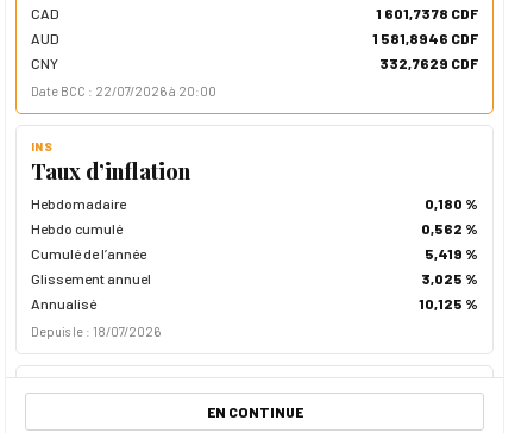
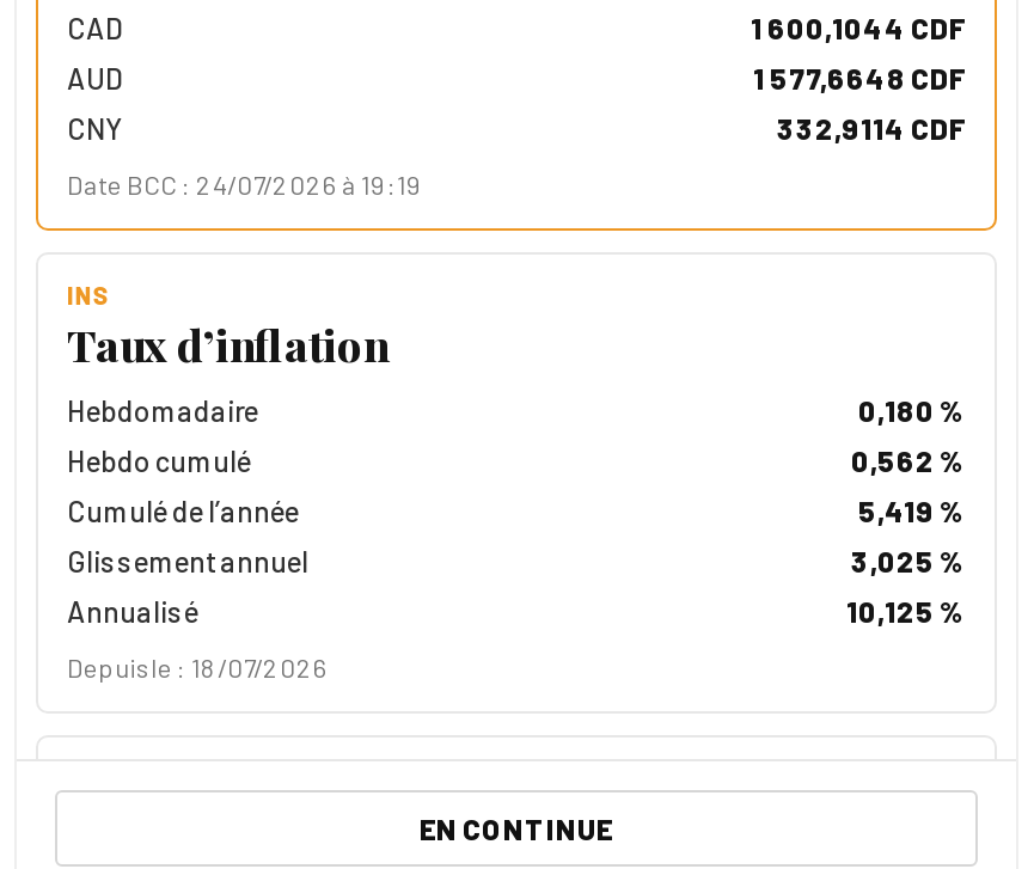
- 1 601,7378 CDF
+ 1 600,1044 CDF

- 1 581,8946 CDF
+ 1 577,6648 CDF

- 332,7629 CDF
+ 332,9114 CDF

- Date BCC : 22/07/2026 à 20:00
+ Date BCC : 24/07/2026 à 19:19
